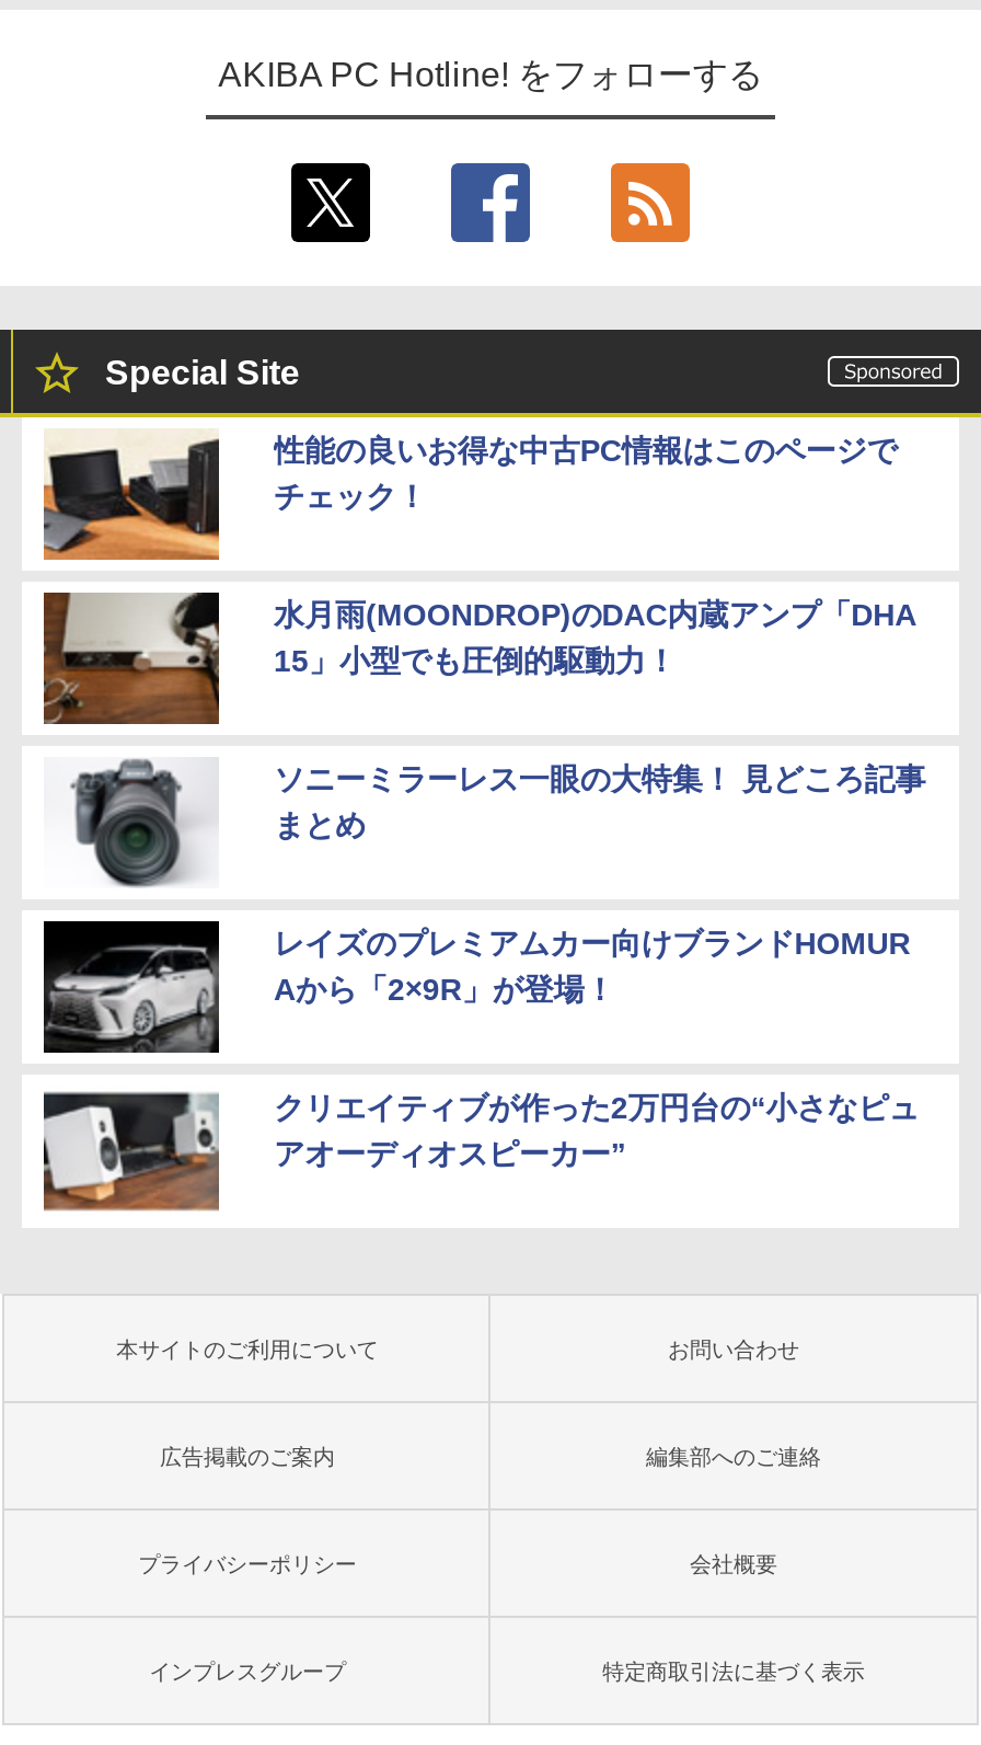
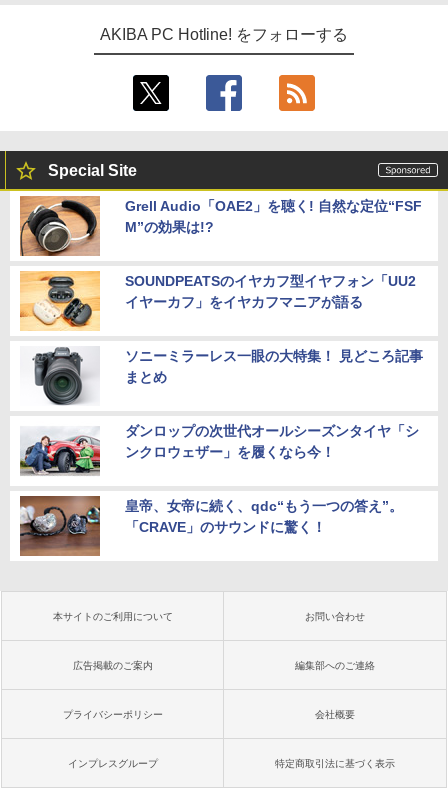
- [image]
- 性能の良いお得な中古PC情報はこのページで
- チェック！
+ [image]
+ Grell Audio「OAE2」を聴く! 自然な定位“FSF
+ M”の効果は!?

- [image]
- 水月雨(MOONDROP)のDAC内蔵アンプ「DHA
- 15」小型でも圧倒的駆動力！
+ [image]
+ SOUNDPEATSのイヤカフ型イヤフォン「UU2
+ イヤーカフ」をイヤカフマニアが語る

- [image]
- レイズのプレミアムカー向けブランドHOMUR
- Aから「2×9R」が登場！
+ [image]
+ ダンロップの次世代オールシーズンタイヤ「シ
+ ンクロウェザー」を履くなら今！

- [image]
- クリエイティブが作った2万円台の“小さなピュ
- アオーディオスピーカー”
+ [image]
+ 皇帝、女帝に続く、qdc“もう一つの答え”。
+ 「CRAVE」のサウンドに驚く！
